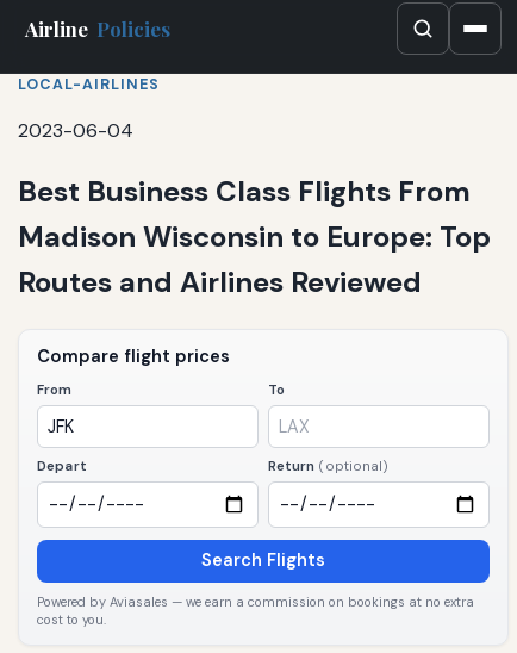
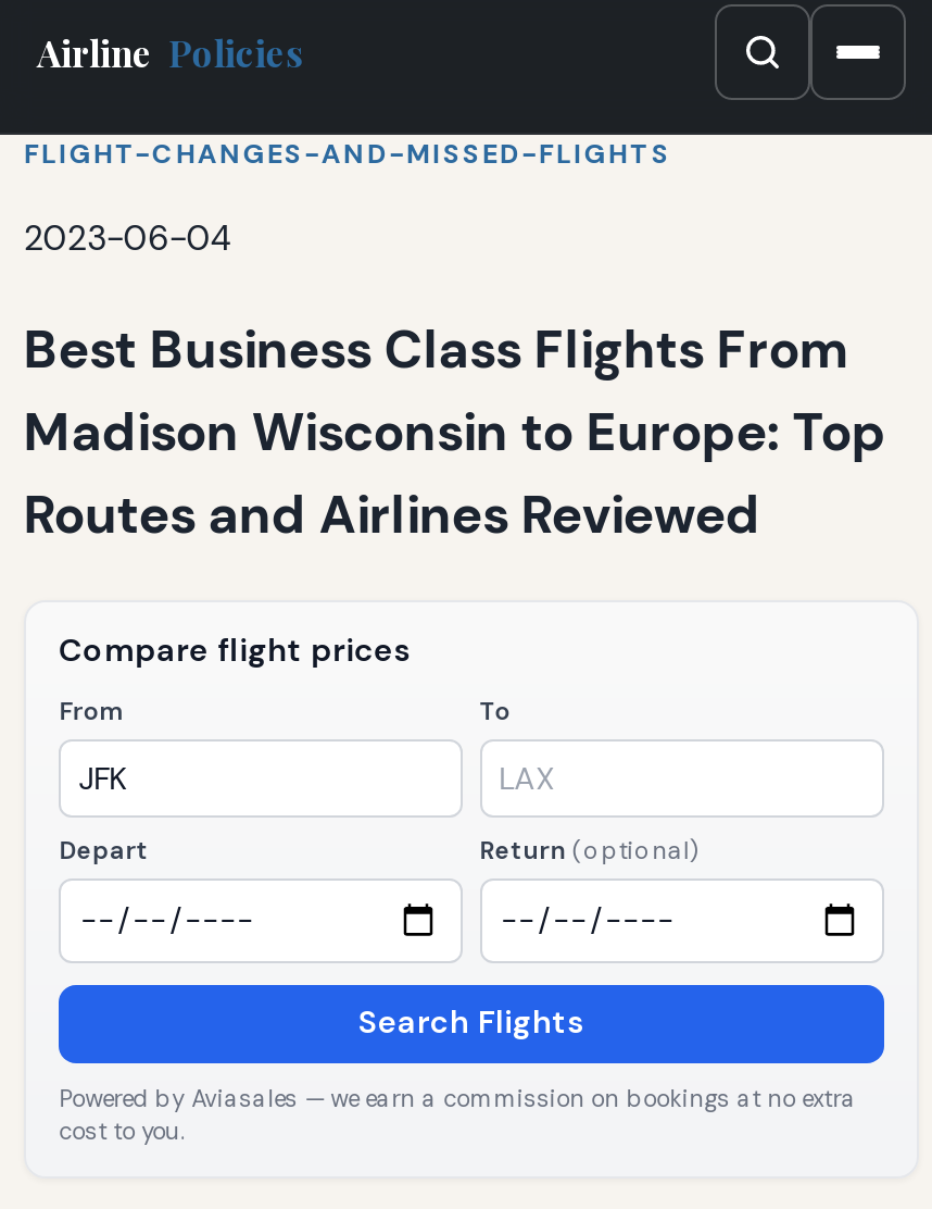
- LOCAL-AIRLINES
+ FLIGHT-CHANGES-AND-MISSED-FLIGHTS
